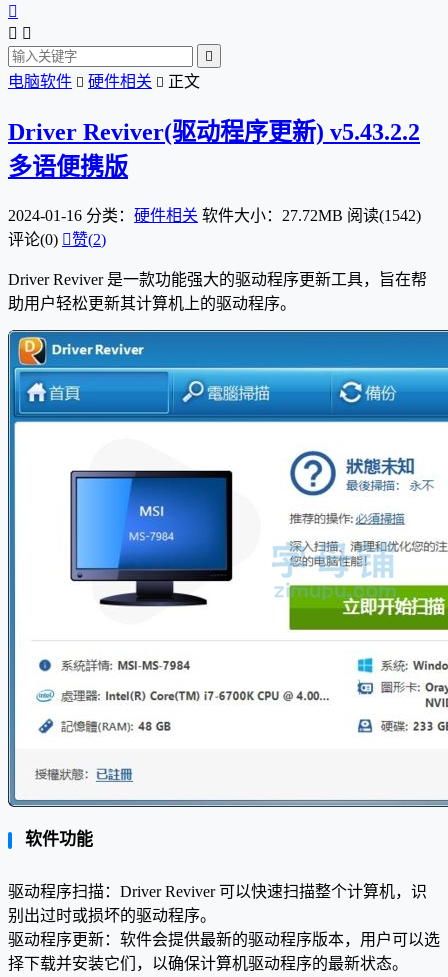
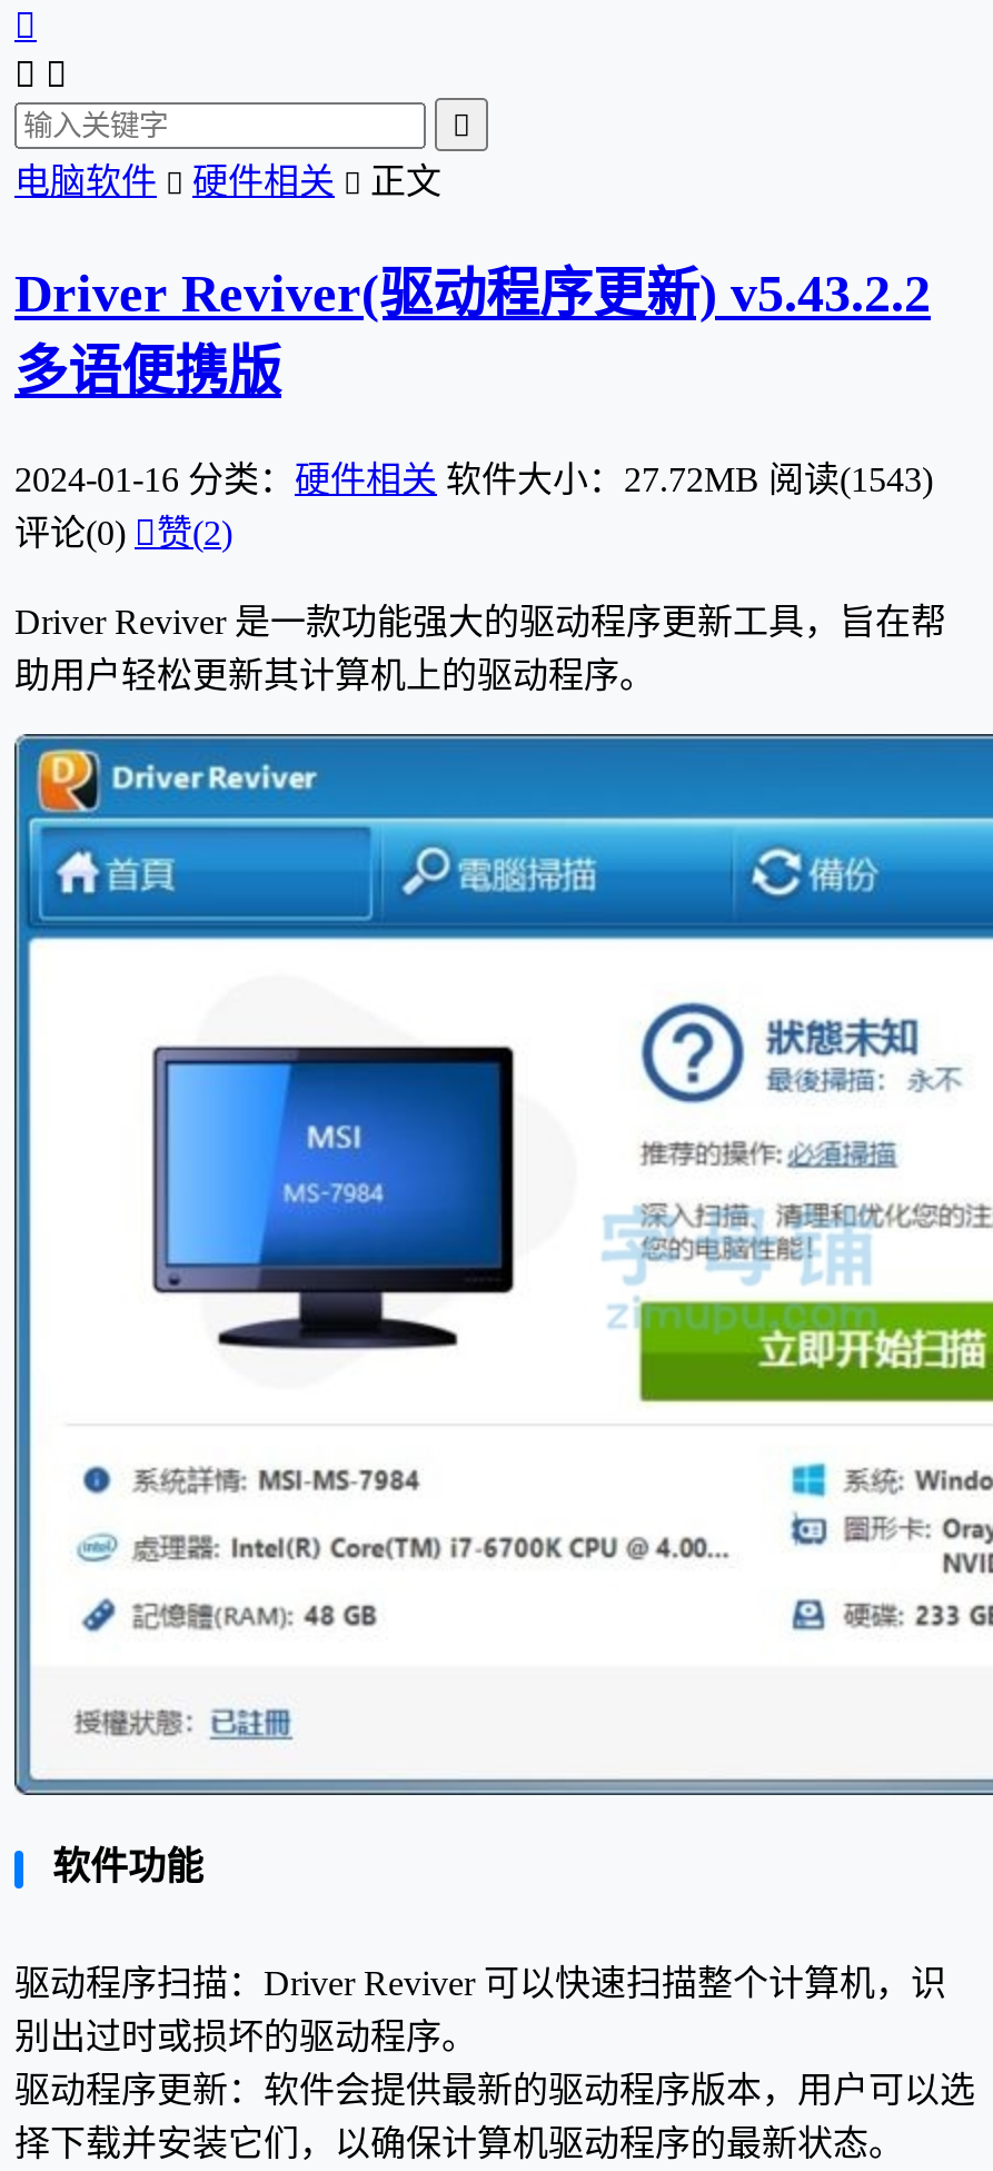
- 2024-01-16 分类：硬件相关 软件大小：27.72MB 阅读(1542)
+ 2024-01-16 分类：硬件相关 软件大小：27.72MB 阅读(1543)
